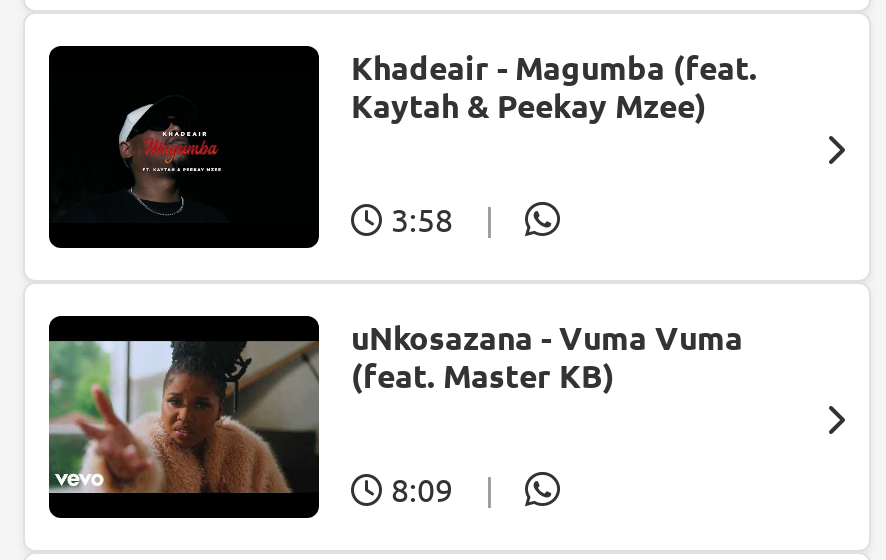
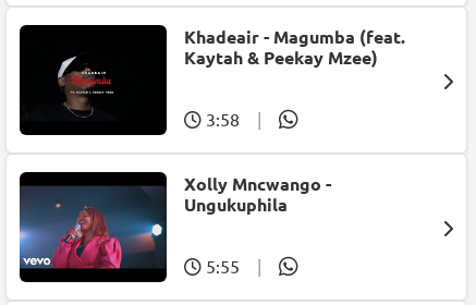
- [image]
- uNkosazana - Vuma Vuma
- (feat. Master KB)
+ [image]
+ Xolly Mncwango -
+ Ungukuphila

- 8:09
+ 5:55
